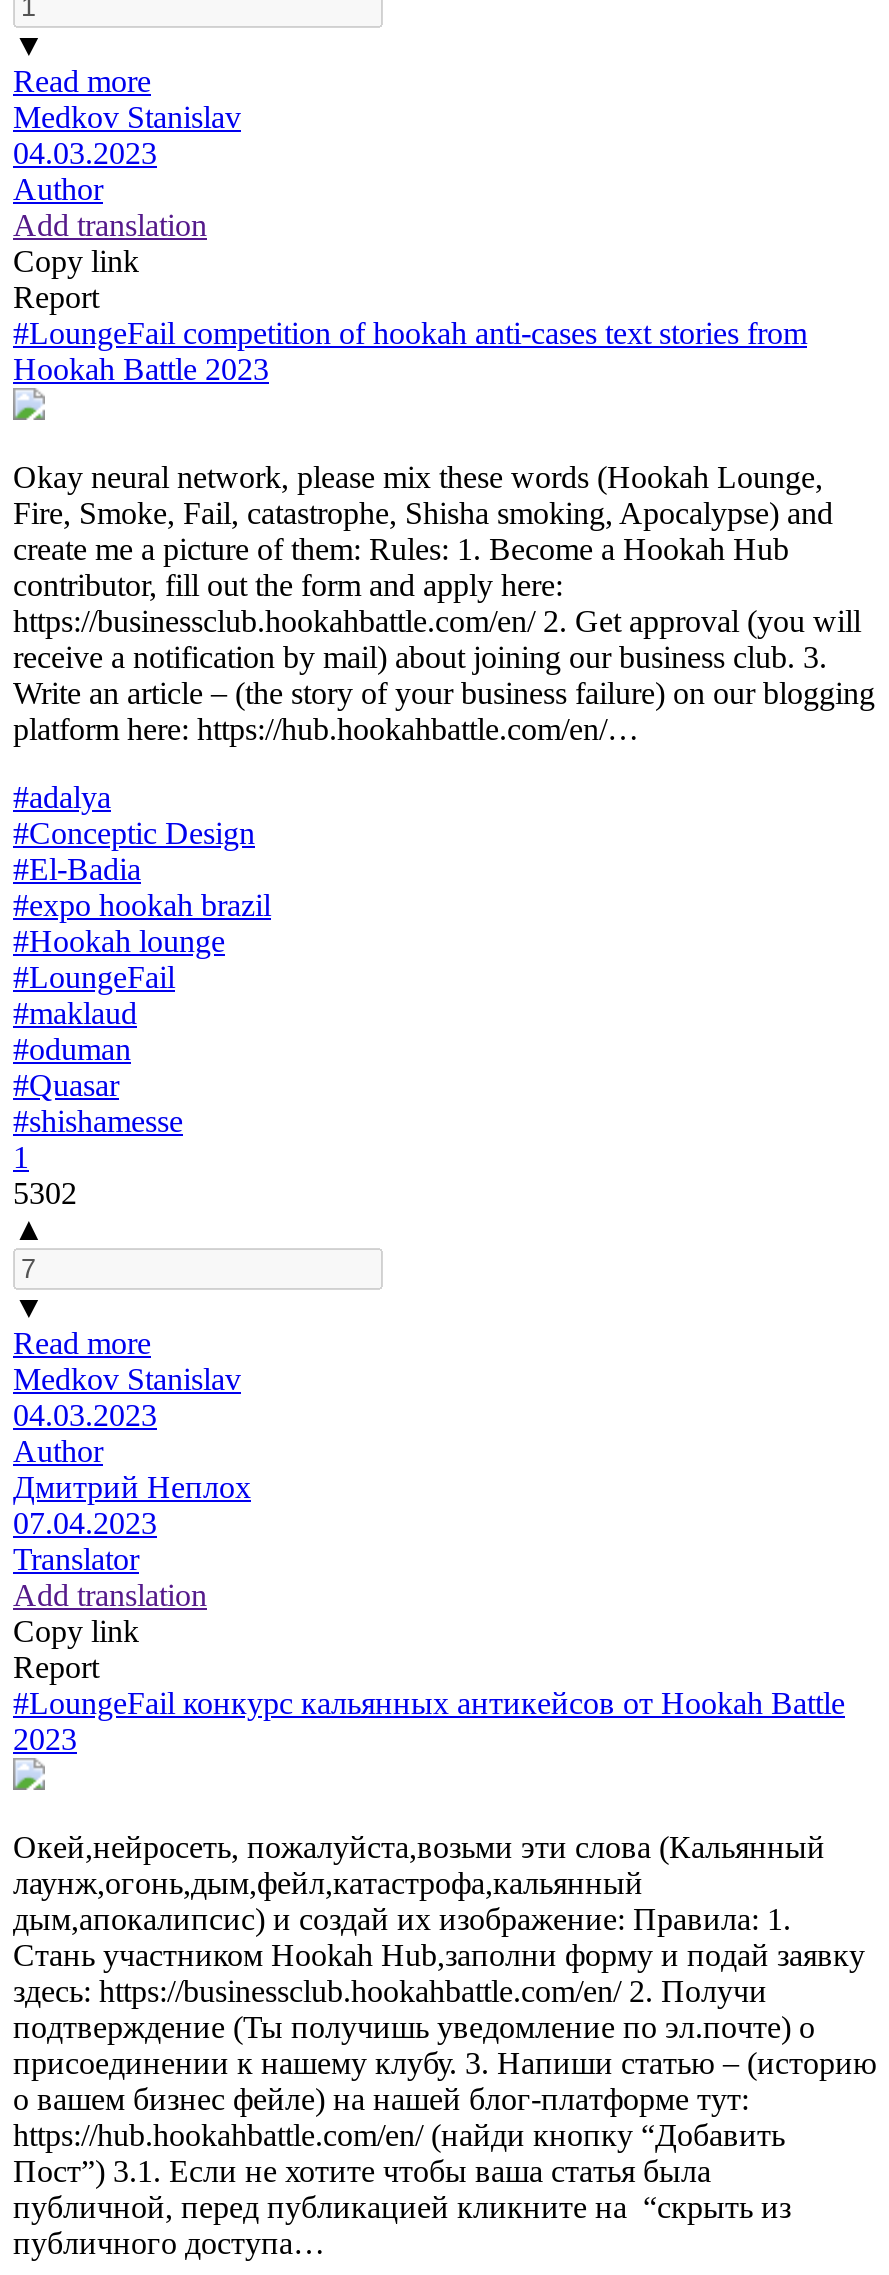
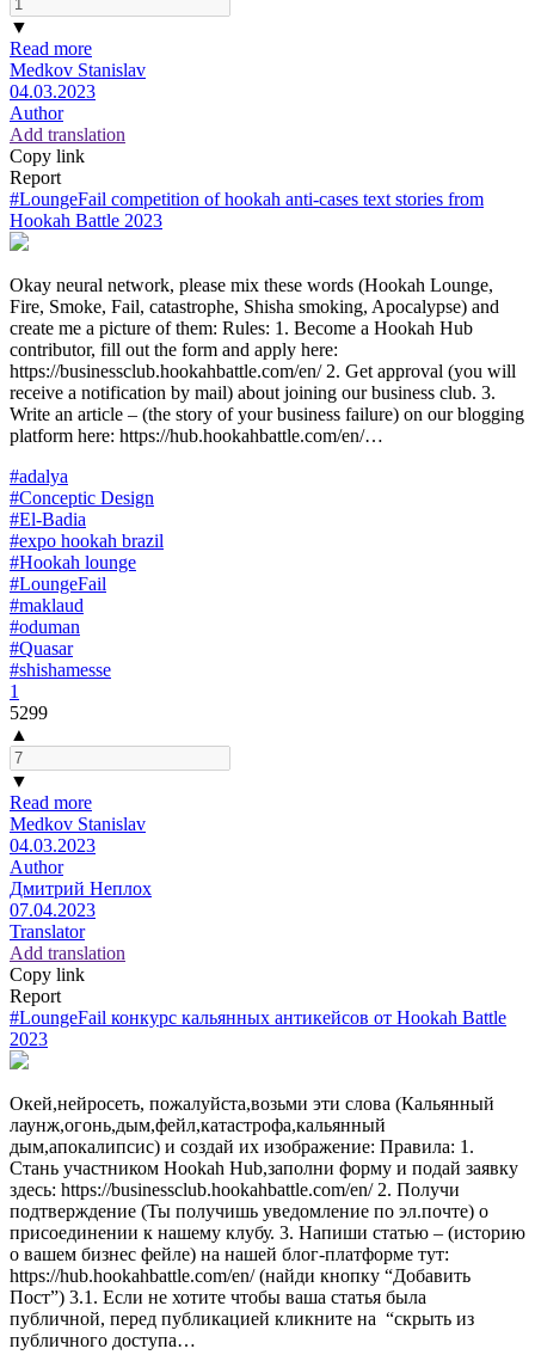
- 5302
+ 5299
